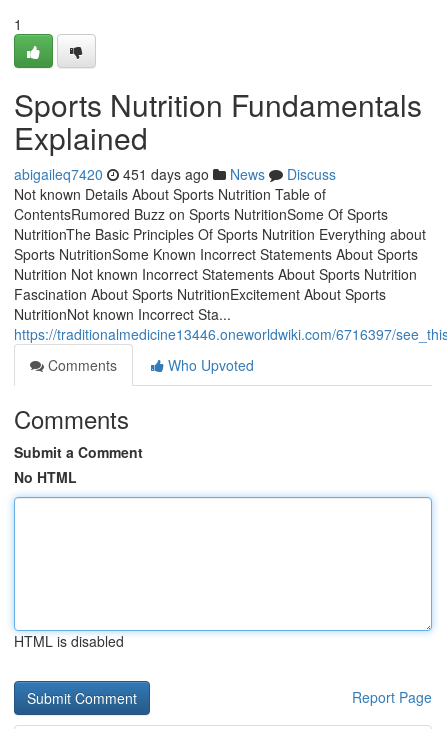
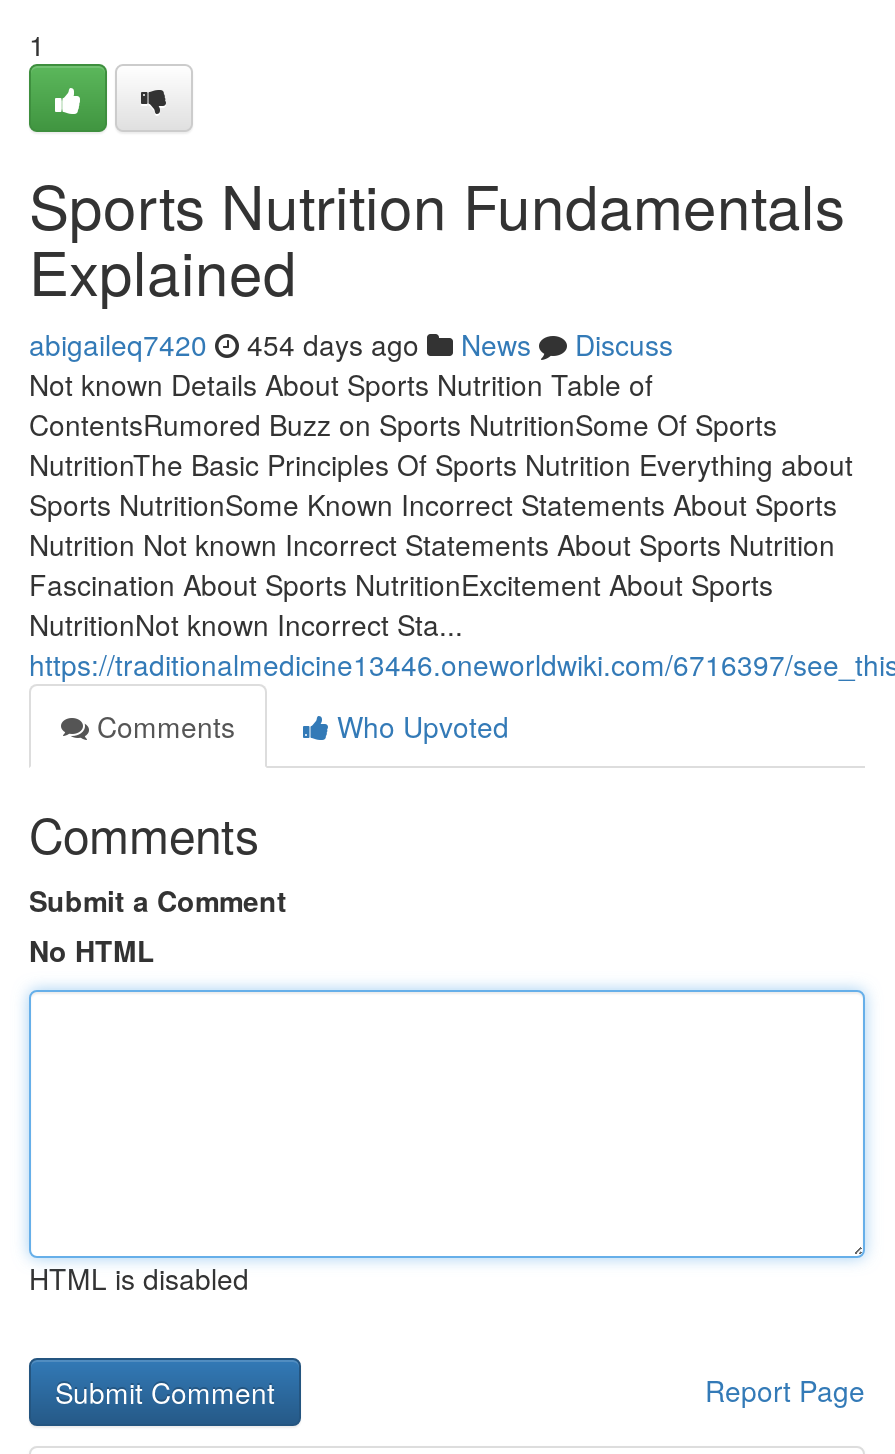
- abigaileq7420 451 days ago News Discuss
+ abigaileq7420 454 days ago News Discuss
